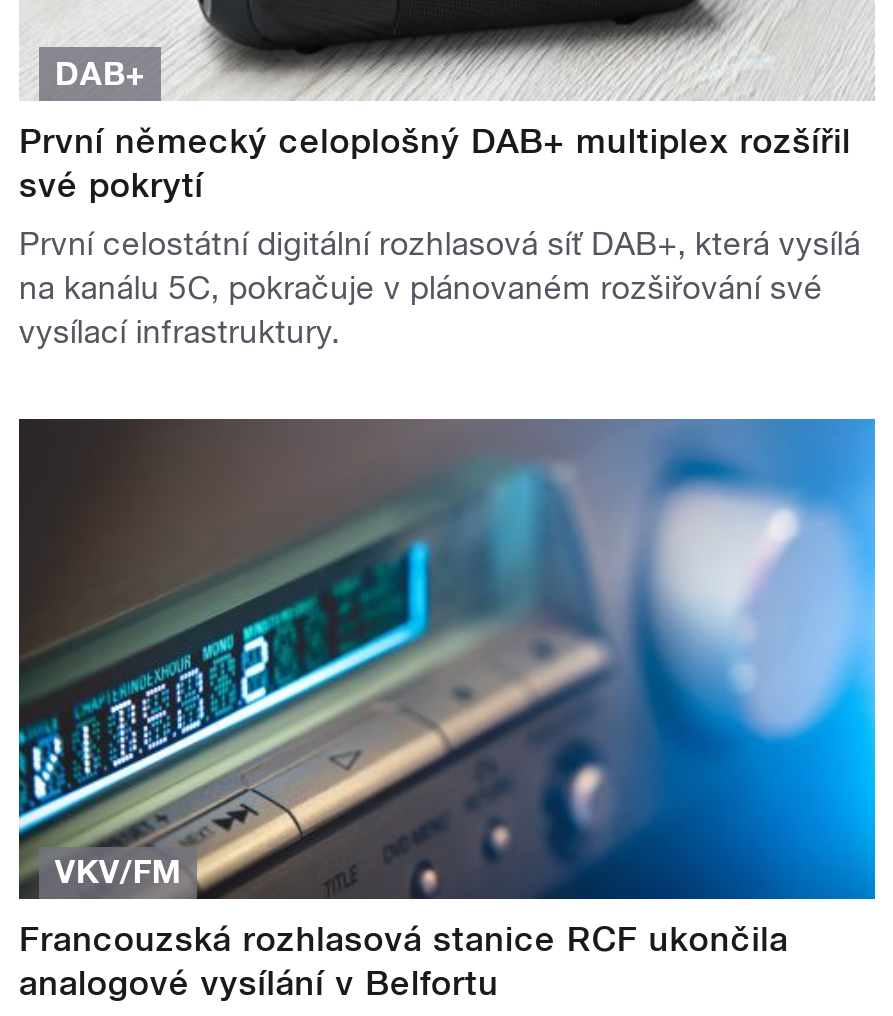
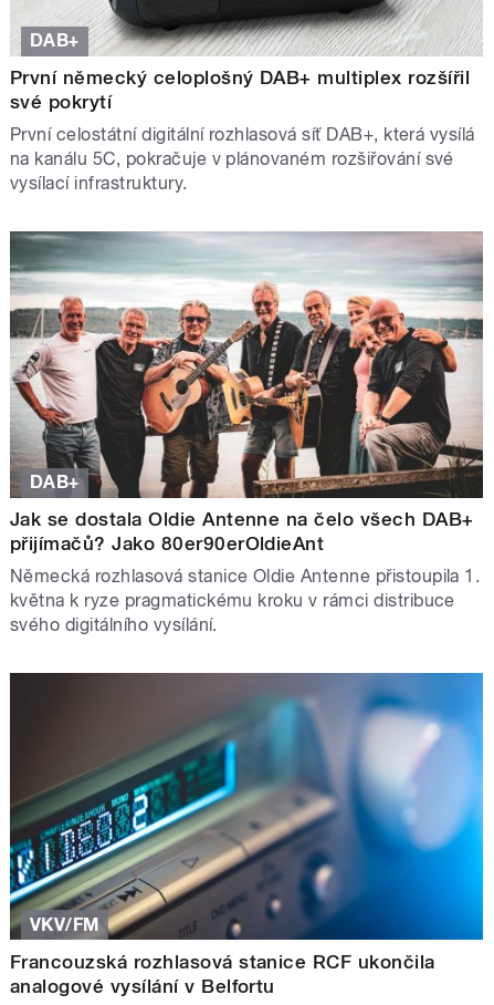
+ [image]
+ DAB+
+ Jak se dostala Oldie Antenne na čelo všech DAB+
+ přijímačů? Jako 80er90erOldieAnt
+ Německá rozhlasová stanice Oldie Antenne přistoupila 1.
+ května k ryze pragmatickému kroku v rámci distribuce
+ svého digitálního vysílání.
